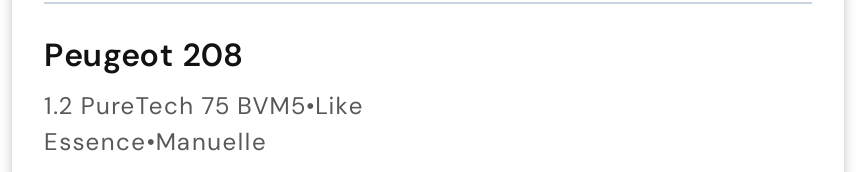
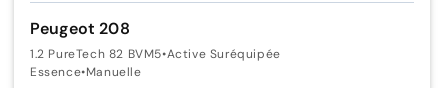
- 1.2 PureTech 75 BVM5•Like
+ 1.2 PureTech 82 BVM5•Active Suréquipée
